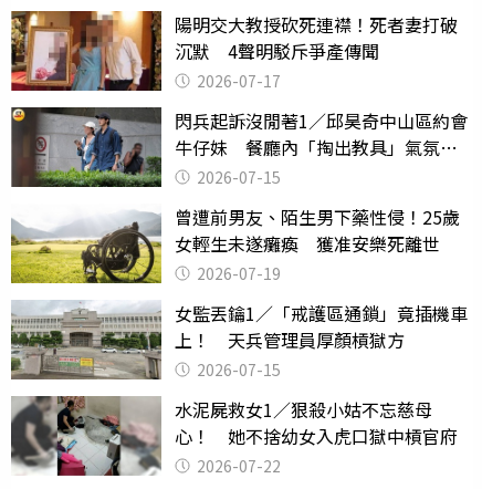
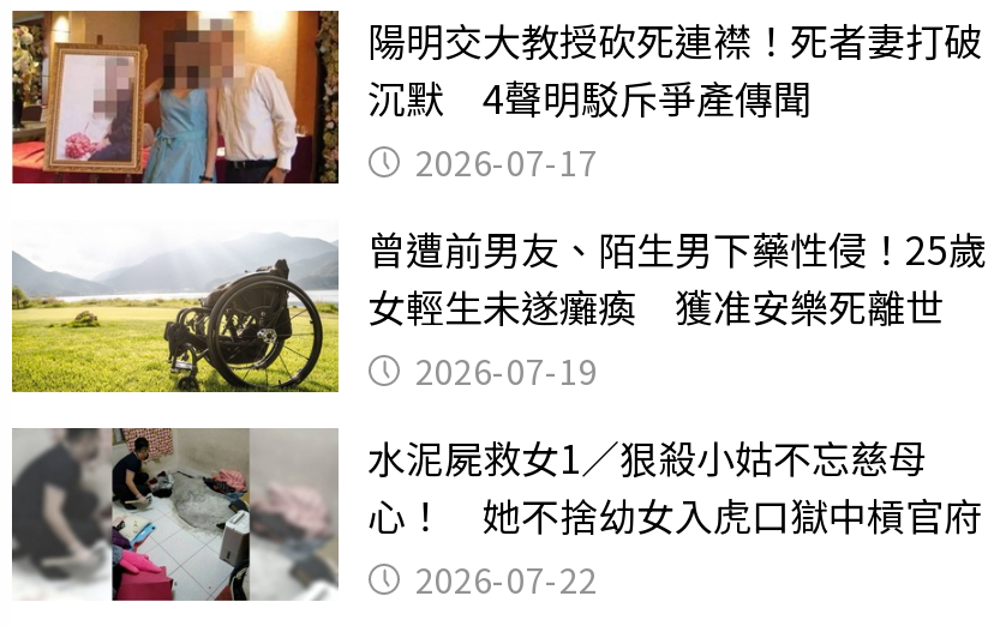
- [image]
- 閃兵起訴沒閒著1／邱昊奇中山區約會
- 牛仔妹 餐廳內「掏出教具」氣氛突
- 變 2026-07-15

- [image]
- 女監丟鑰1／「戒護區通鎖」竟插機車
- 上！ 天兵管理員厚顏槓獄方
- 2026-07-15
